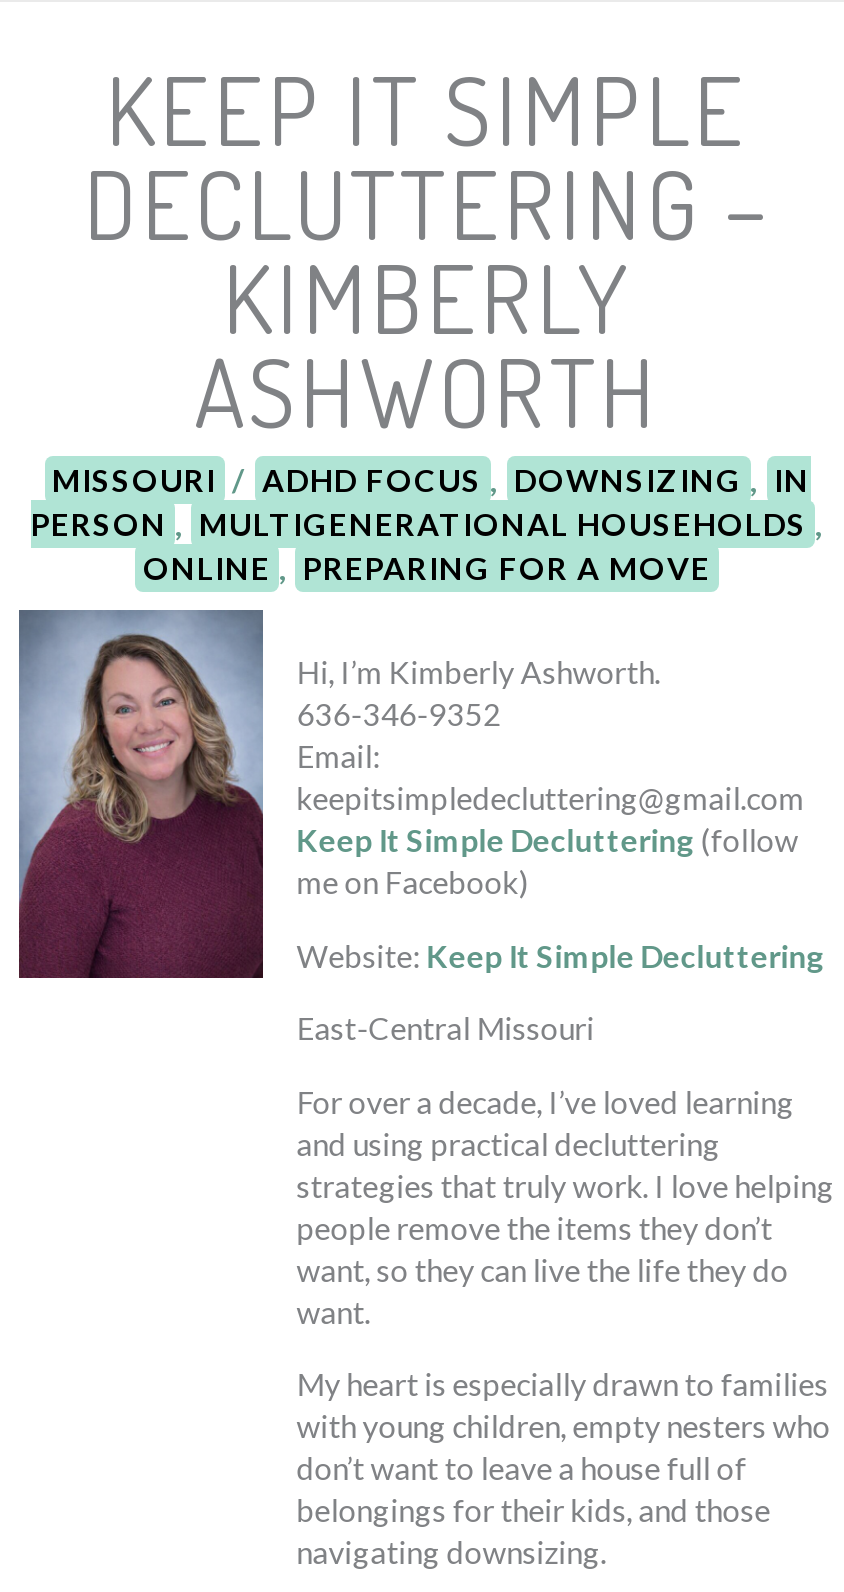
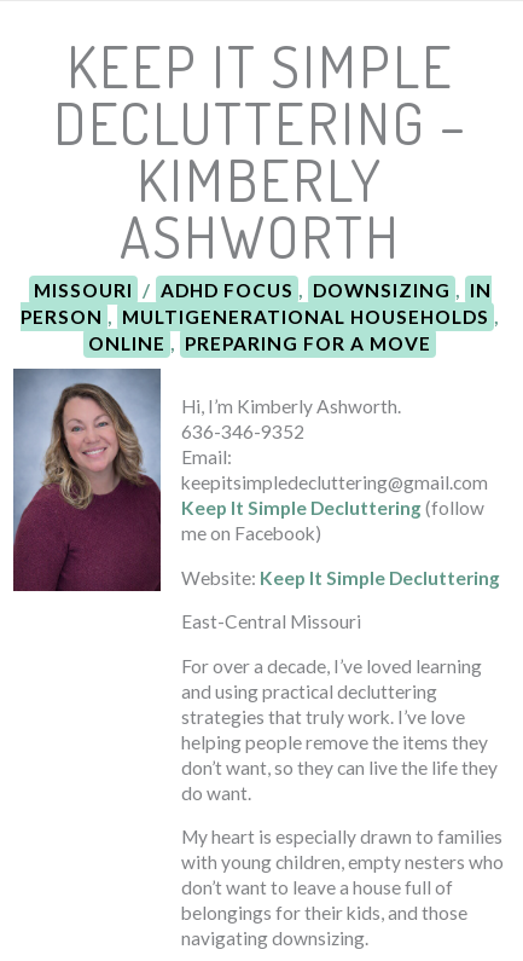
- strategies that truly work. I love helping
- people remove the items they don’t
- want, so they can live the life they do
- want.
+ strategies that truly work. I’ve love
+ helping people remove the items they
+ don’t want, so they can live the life they
+ do want.
